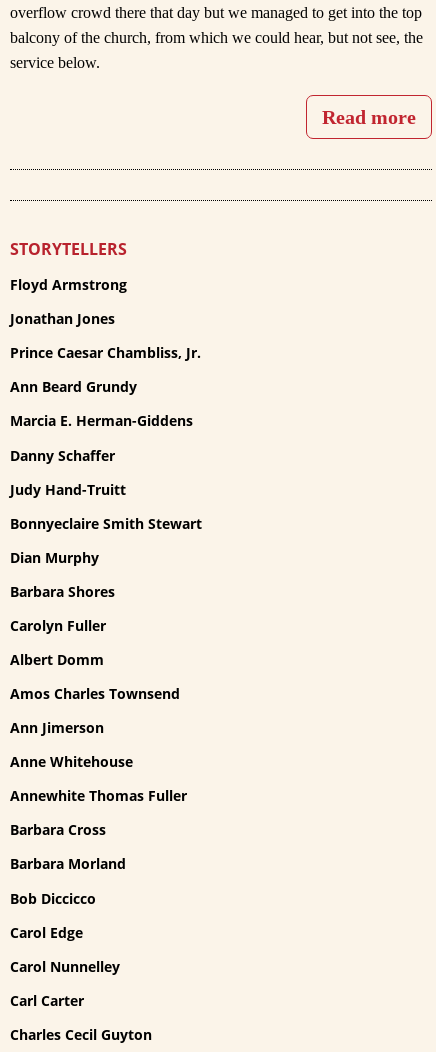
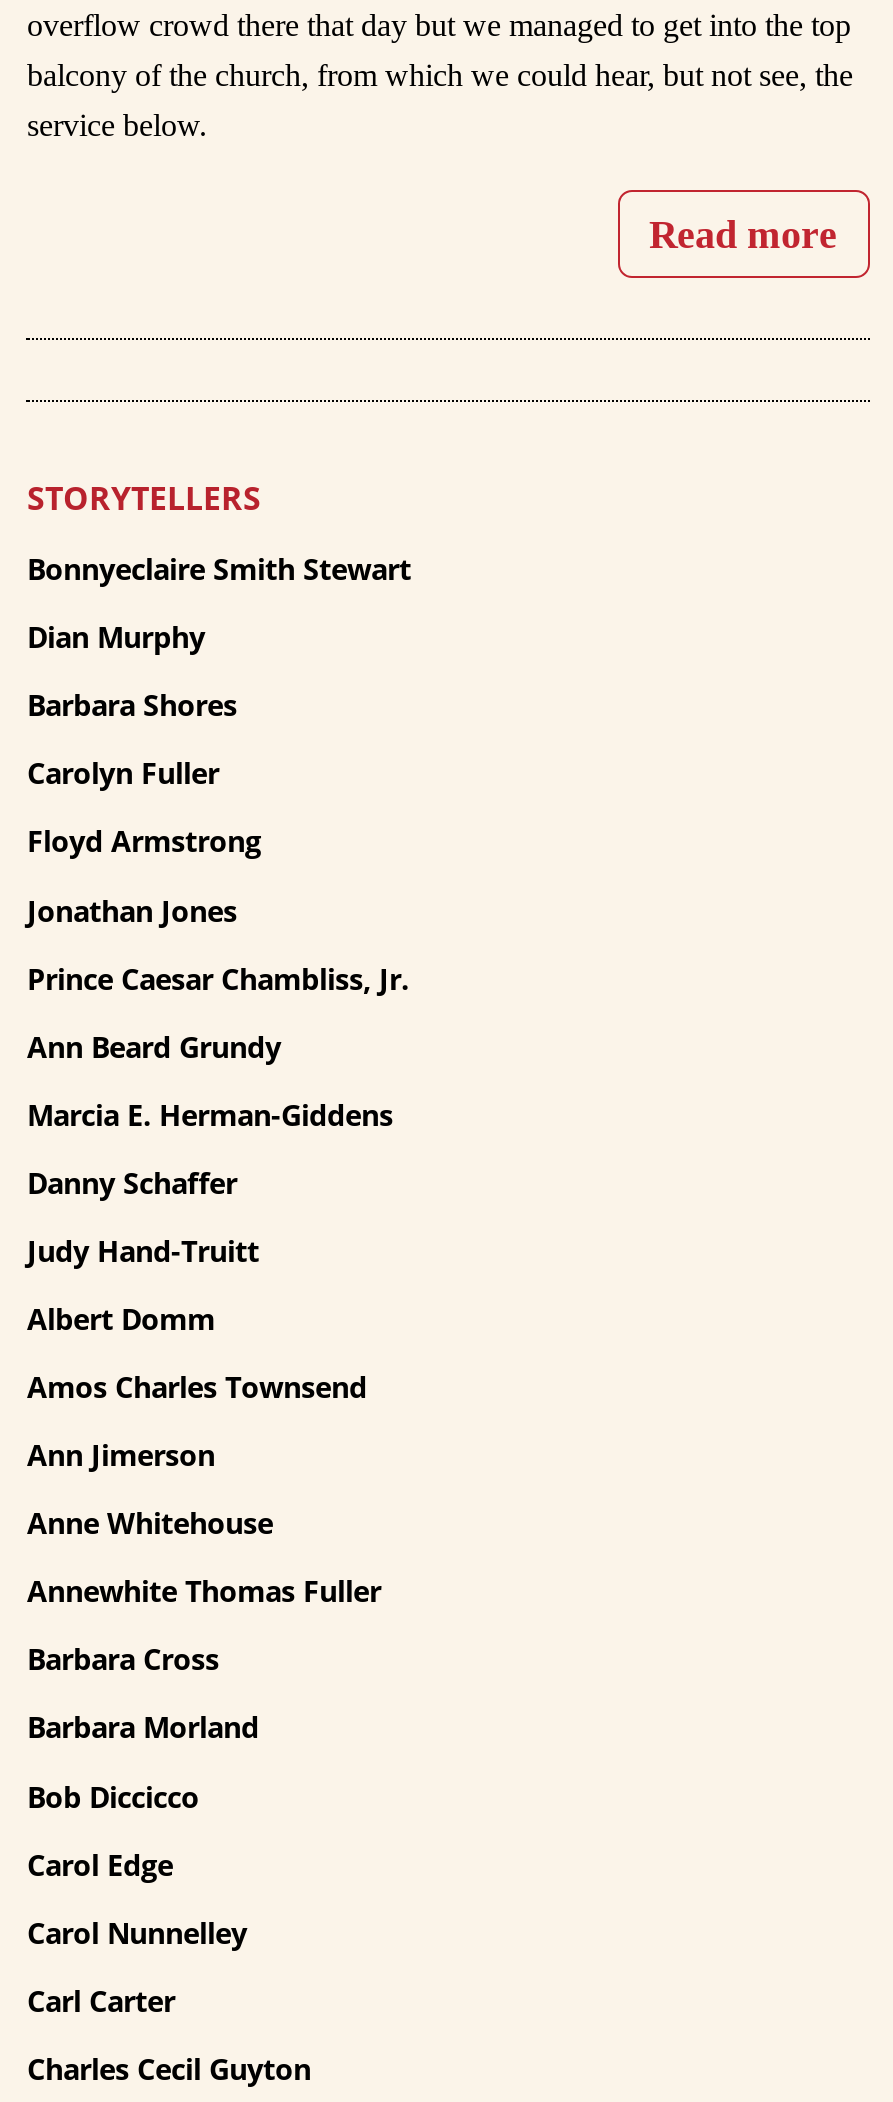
moved down: Floyd Armstrong | Jonathan Jones | Prince Caesar Chambliss, Jr. | Ann Beard Grundy | Marcia E. Herman-Giddens | Danny Schaffer | Judy Hand-Truitt

moved up: Bonnyeclaire Smith Stewart | Dian Murphy | Barbara Shores | Carolyn Fuller
